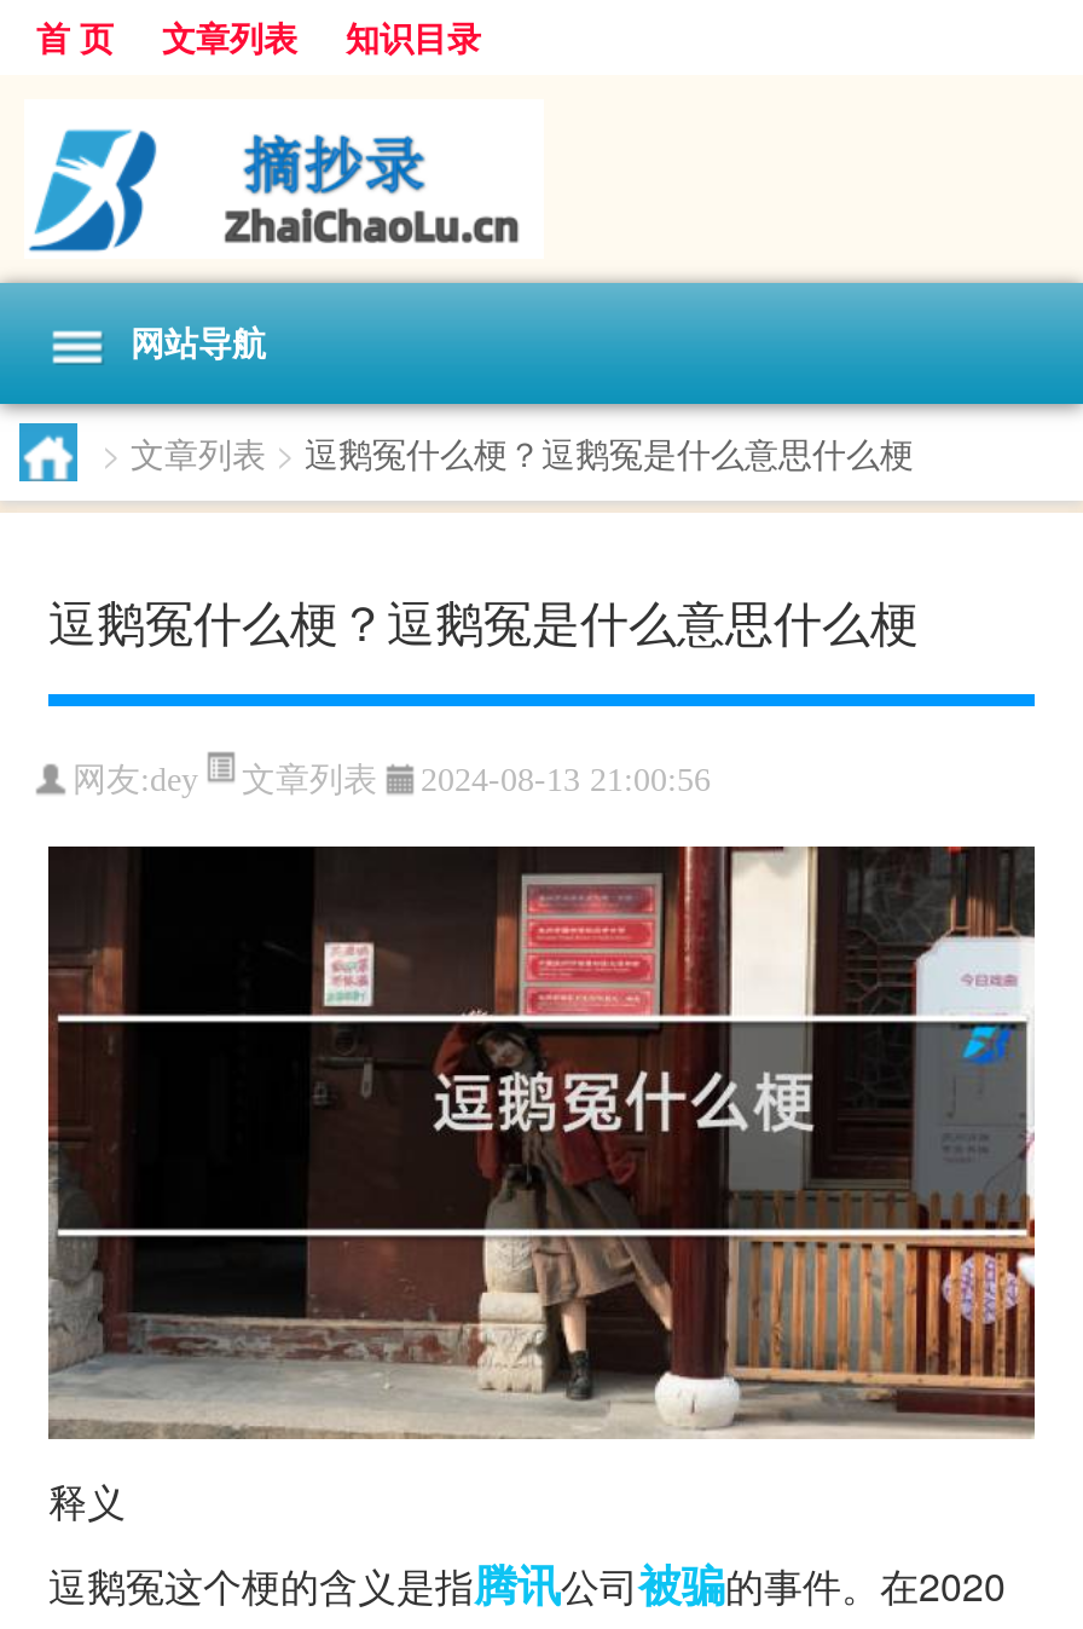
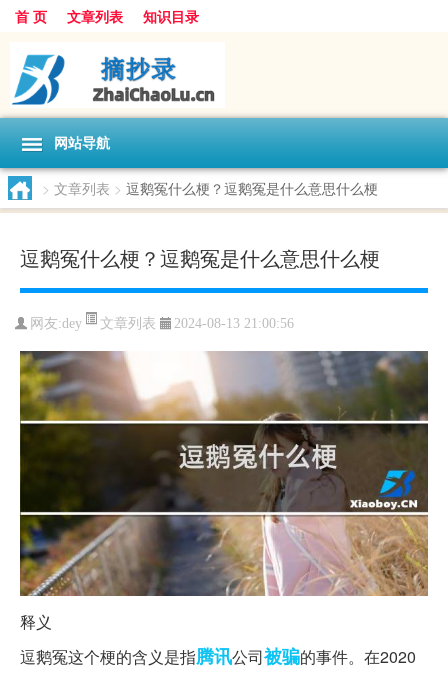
- [image]
+ [image]
